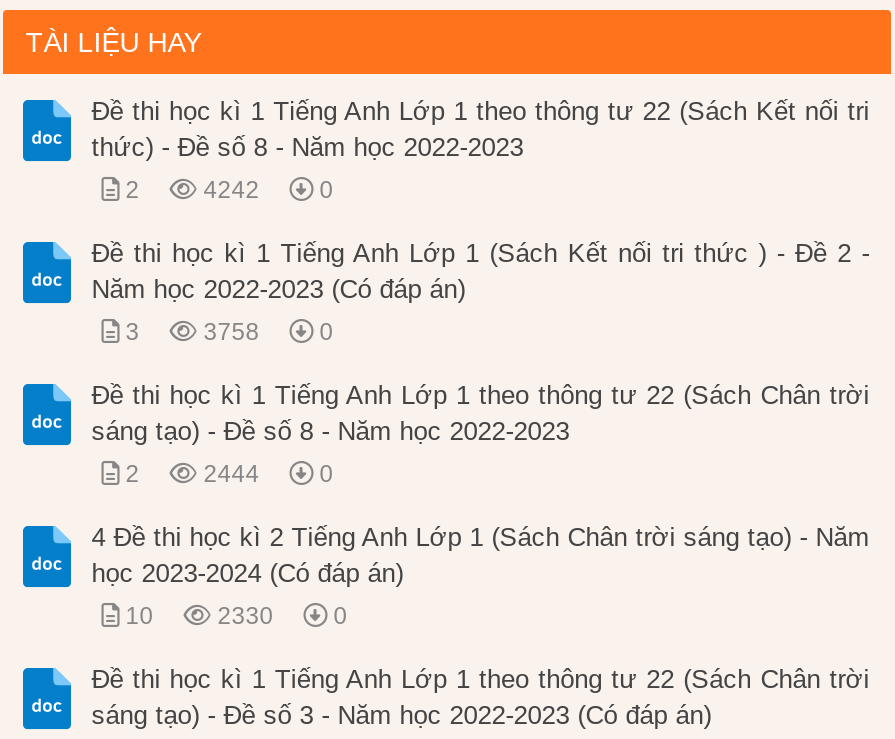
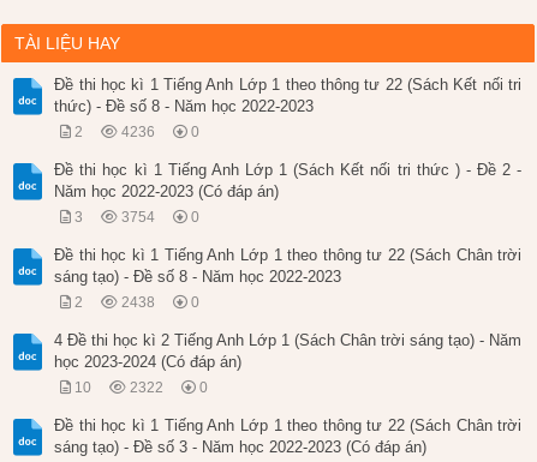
- 4242
+ 4236

- 3758
+ 3754

- 2444
+ 2438

- 2330
+ 2322
